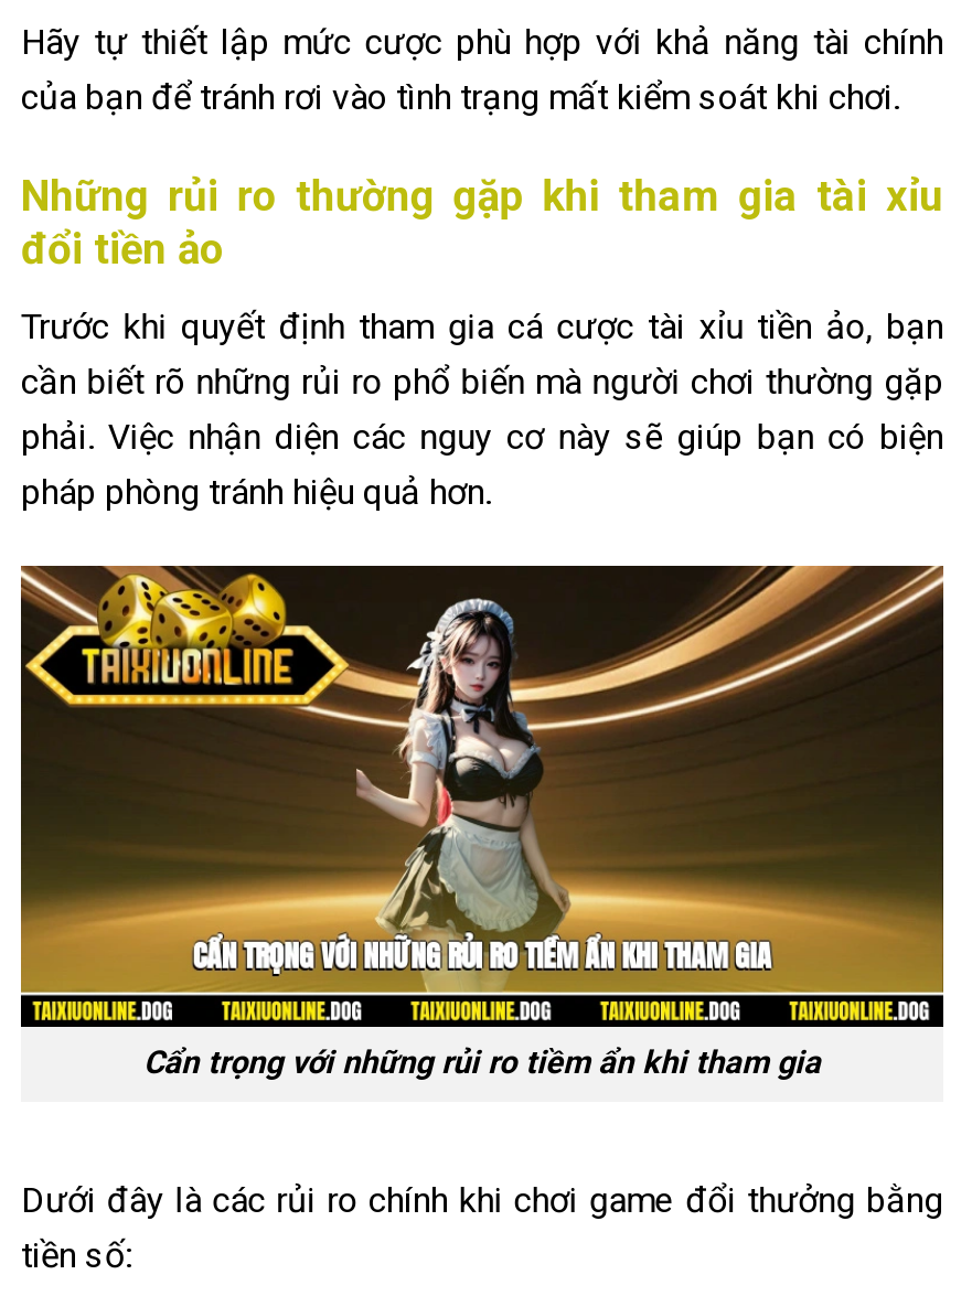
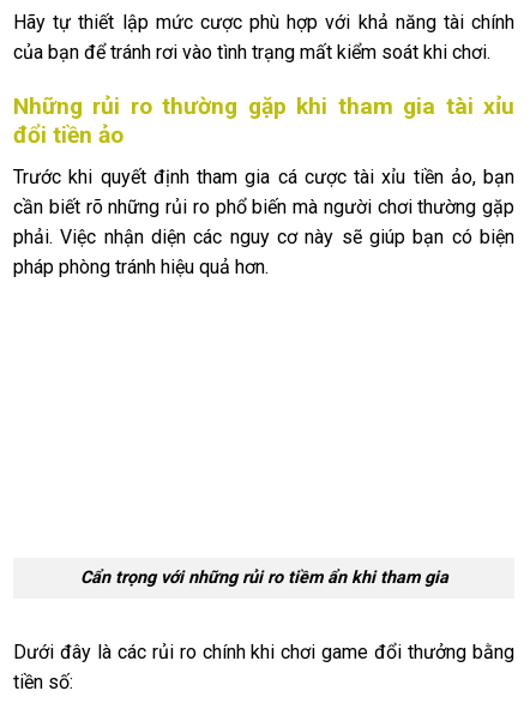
- [image]
